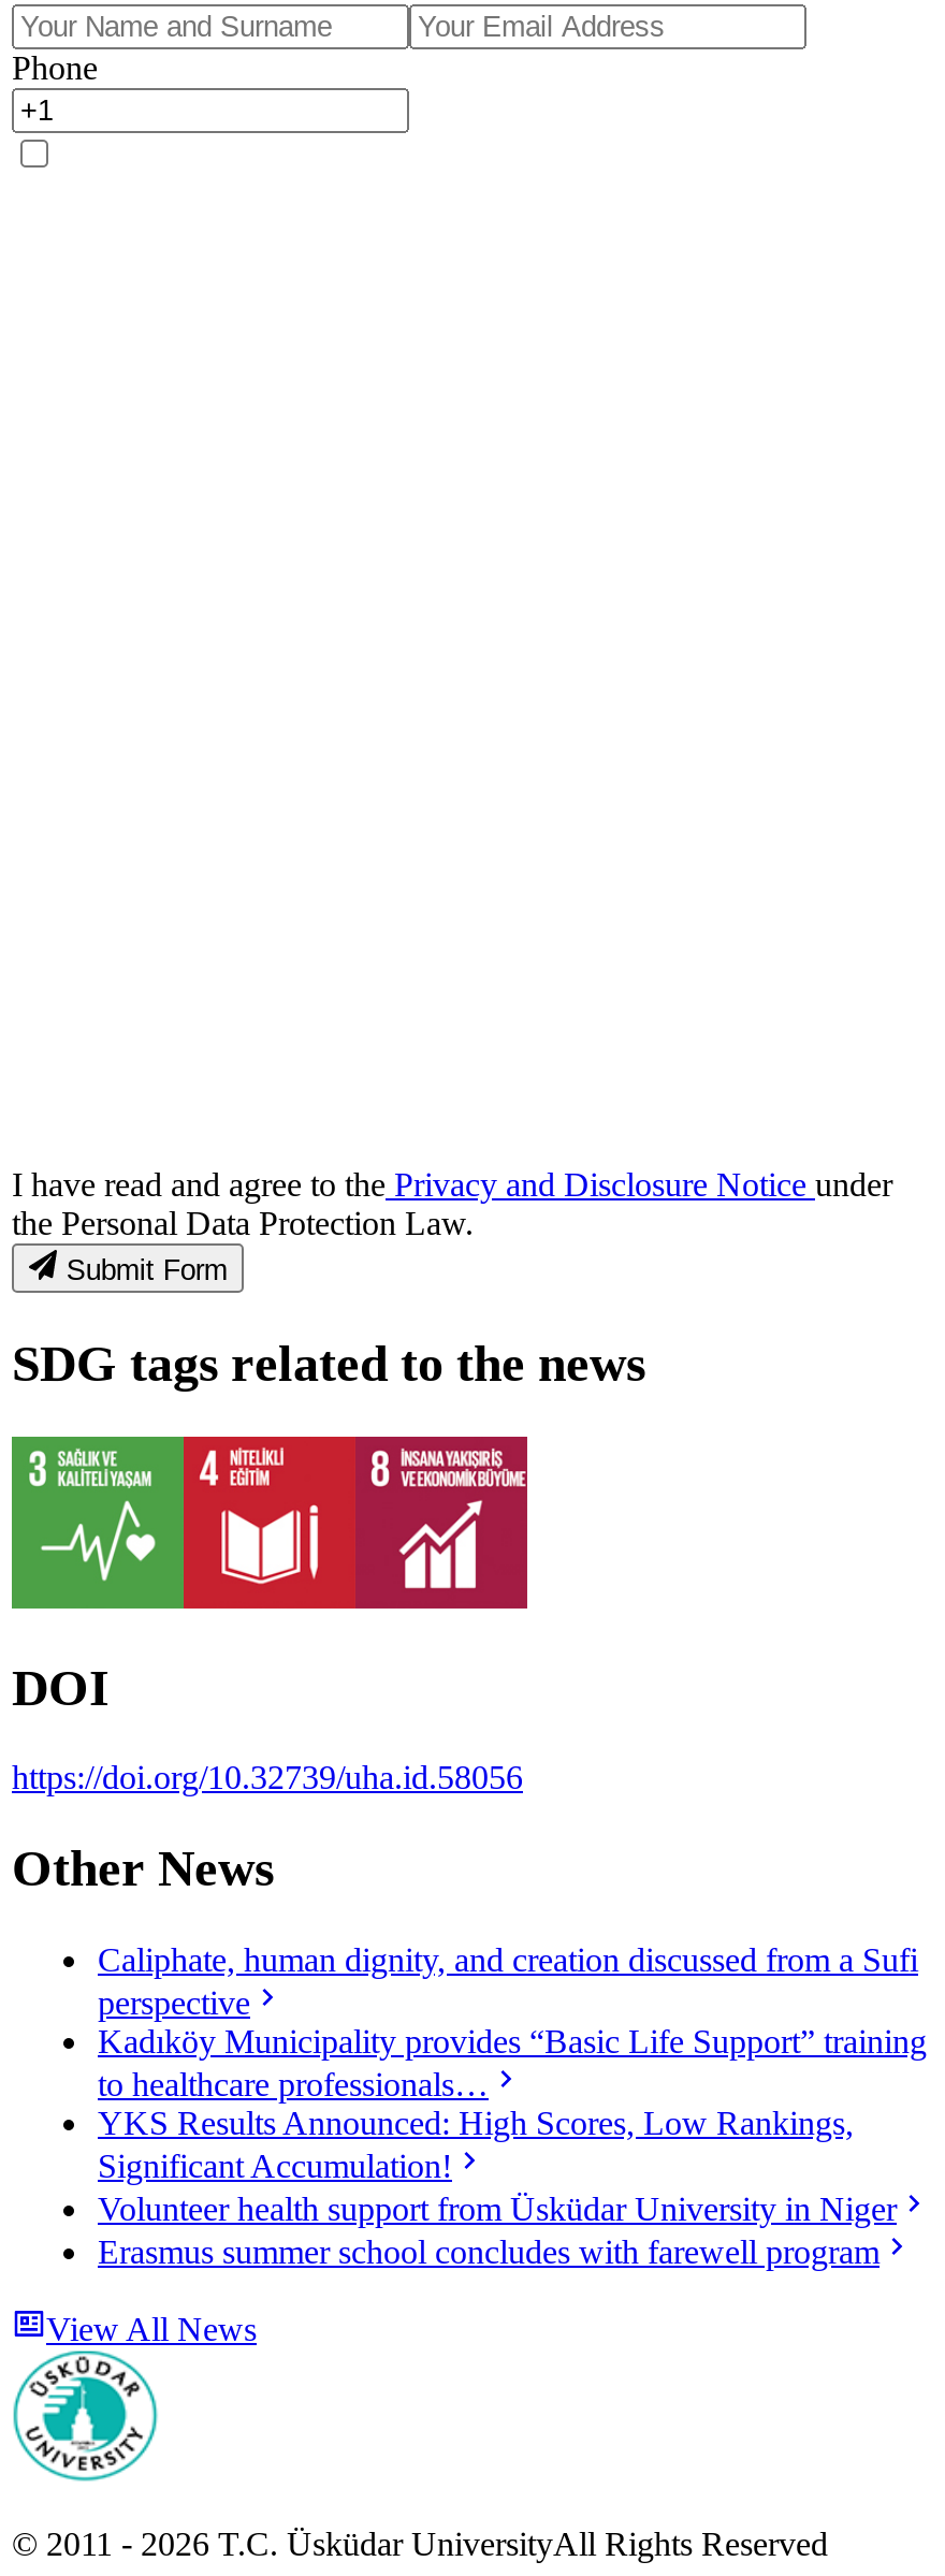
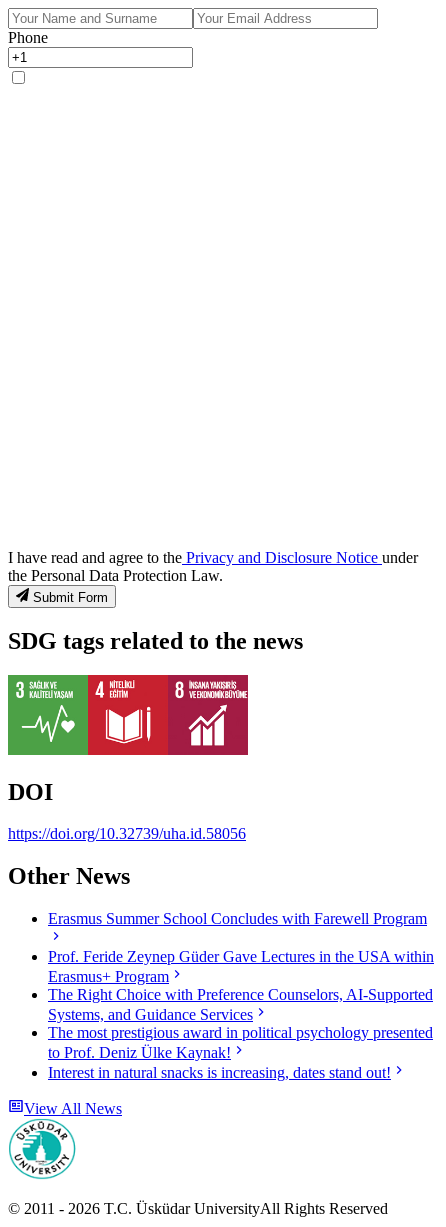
- Caliphate, human dignity, and creation discussed from a Sufi
- perspective
- Kadıköy Municipality provides “Basic Life Support” training
- to healthcare professionals…
- YKS Results Announced: High Scores, Low Rankings,
- Significant Accumulation!
- Volunteer health support from Üsküdar University in Niger
- Erasmus summer school concludes with farewell program
+ Erasmus Summer School Concludes with Farewell Program
+ Prof. Feride Zeynep Güder Gave Lectures in the USA within
+ Erasmus+ Program
+ The Right Choice with Preference Counselors, AI-Supported
+ Systems, and Guidance Services
+ The most prestigious award in political psychology presented
+ to Prof. Deniz Ülke Kaynak!
+ Interest in natural snacks is increasing, dates stand out!
